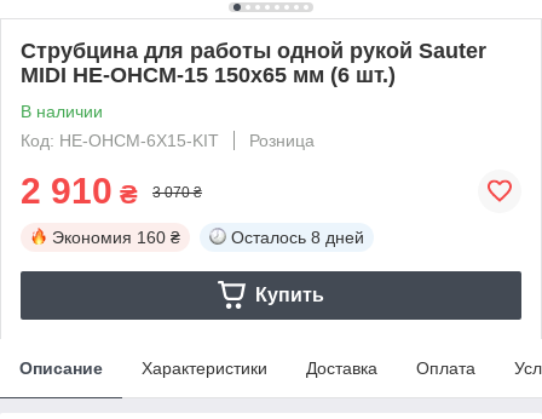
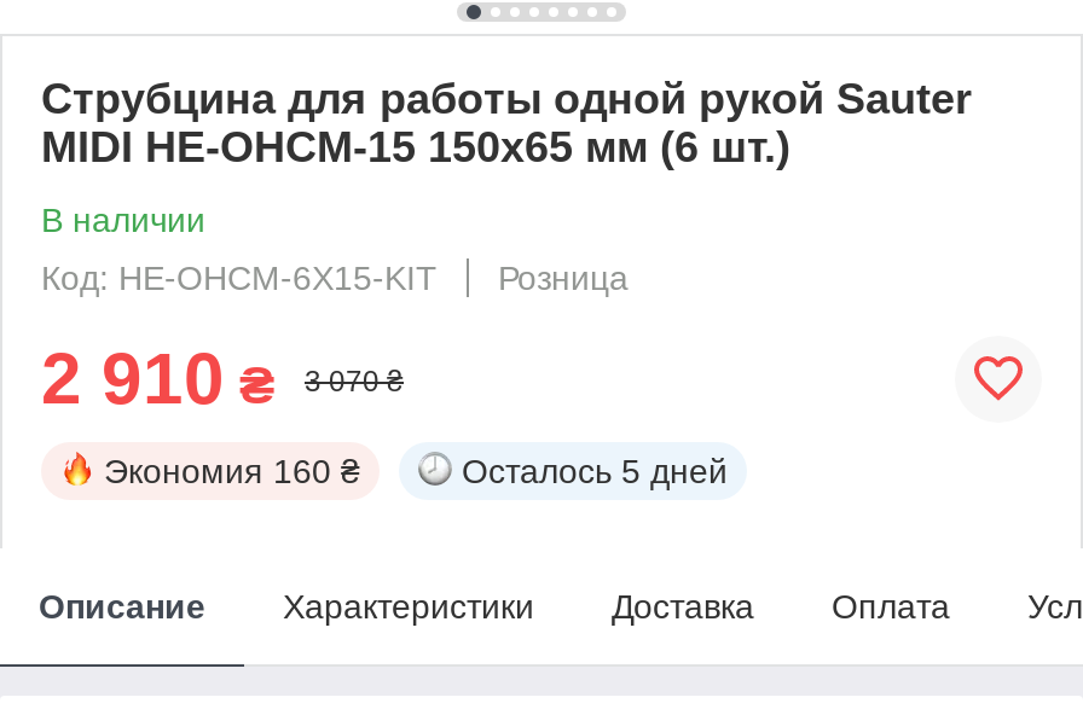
- Осталось 8 дней
- Купить
+ Осталось 5 дней
